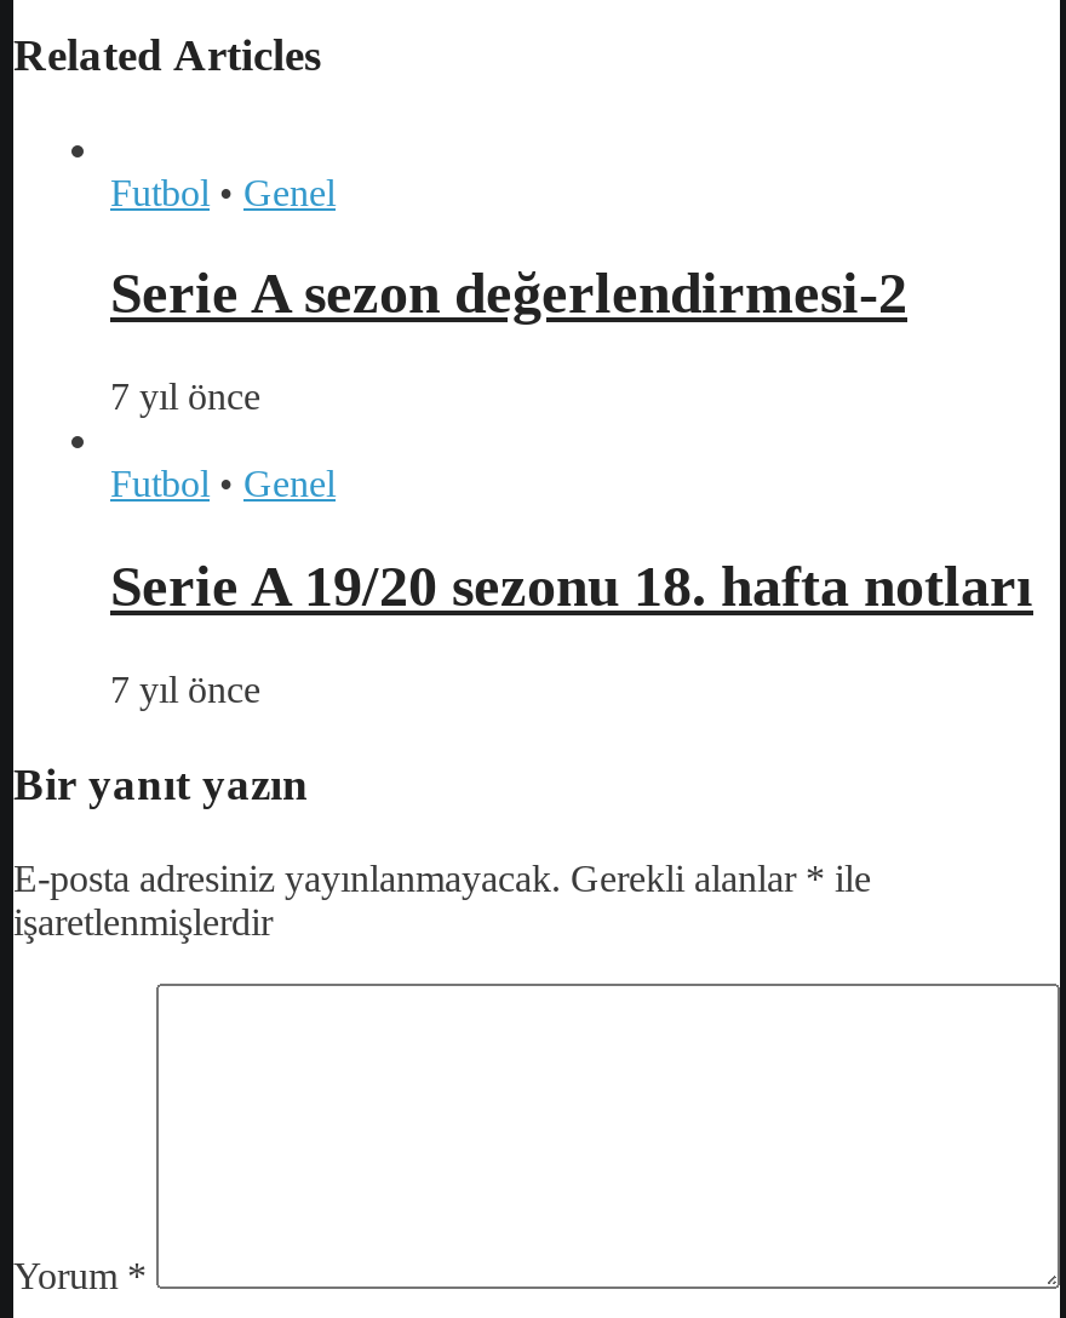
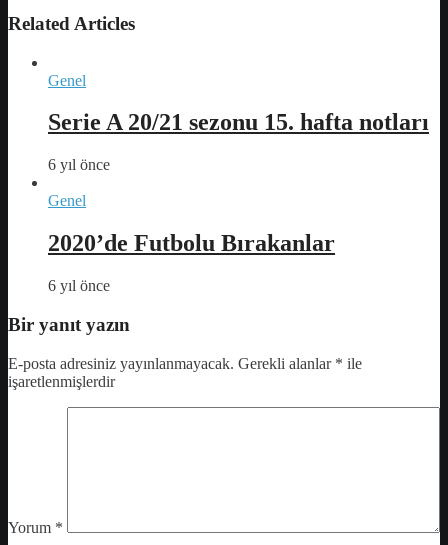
- Futbol • Genel
+ Genel

- Serie A sezon değerlendirmesi-2
+ Serie A 20/21 sezonu 15. hafta notları

- 7 yıl önce
+ 6 yıl önce

- Futbol • Genel
+ Genel

- Serie A 19/20 sezonu 18. hafta notları
+ 2020’de Futbolu Bırakanlar

- 7 yıl önce
+ 6 yıl önce
